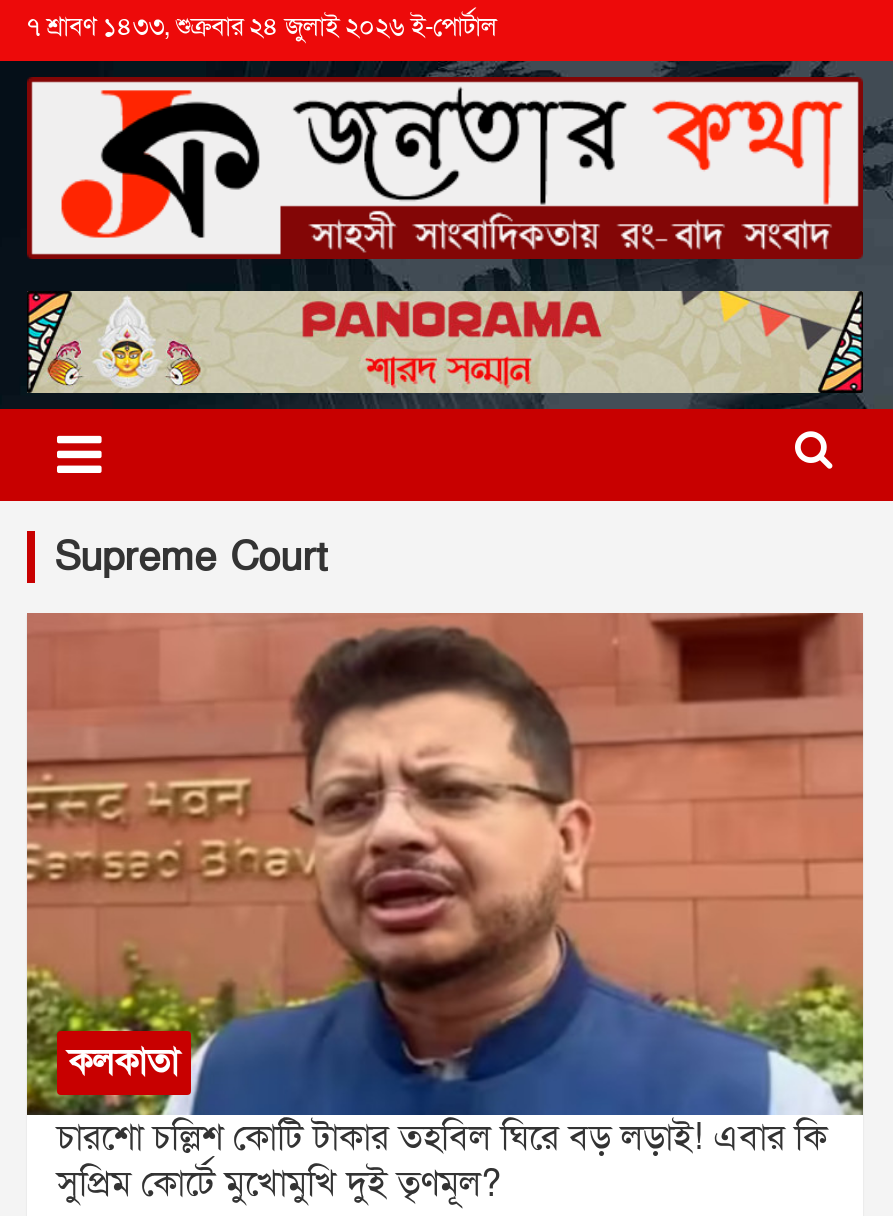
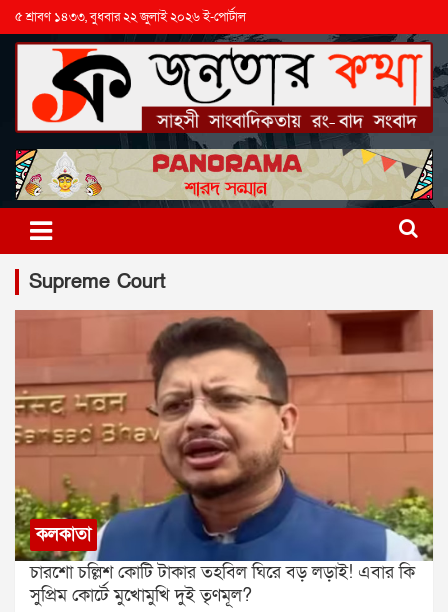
- ৭ শ্রাবণ ১৪৩৩, শুক্রবার ২৪ জুলাই ২০২৬ ই-পোর্টাল
+ ৫ শ্রাবণ ১৪৩৩, বুধবার ২২ জুলাই ২০২৬ ই-পোর্টাল
